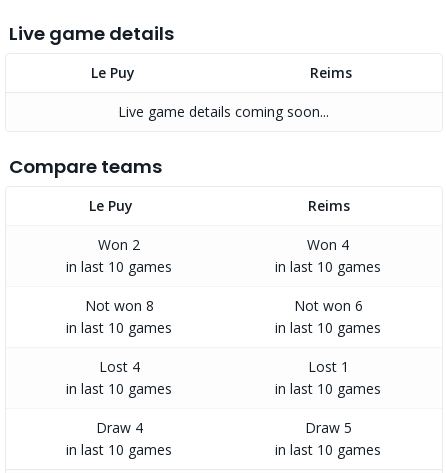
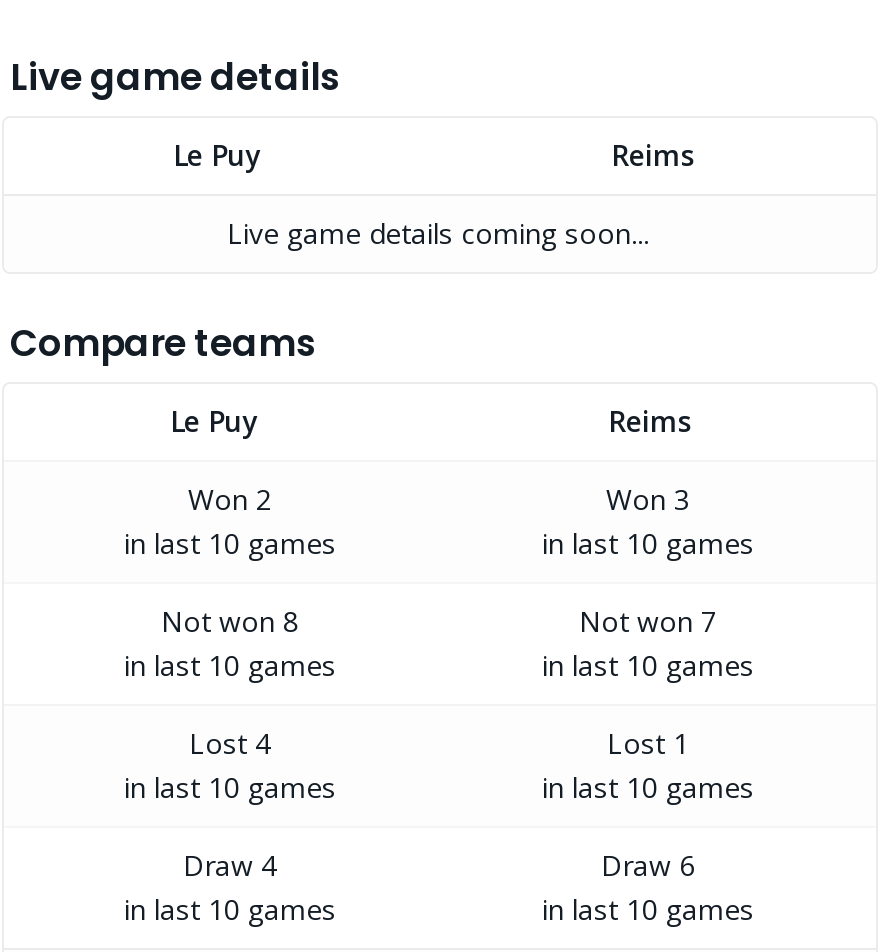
- Won 4
+ Won 3

- Not won 6
+ Not won 7

- Draw 5
+ Draw 6
